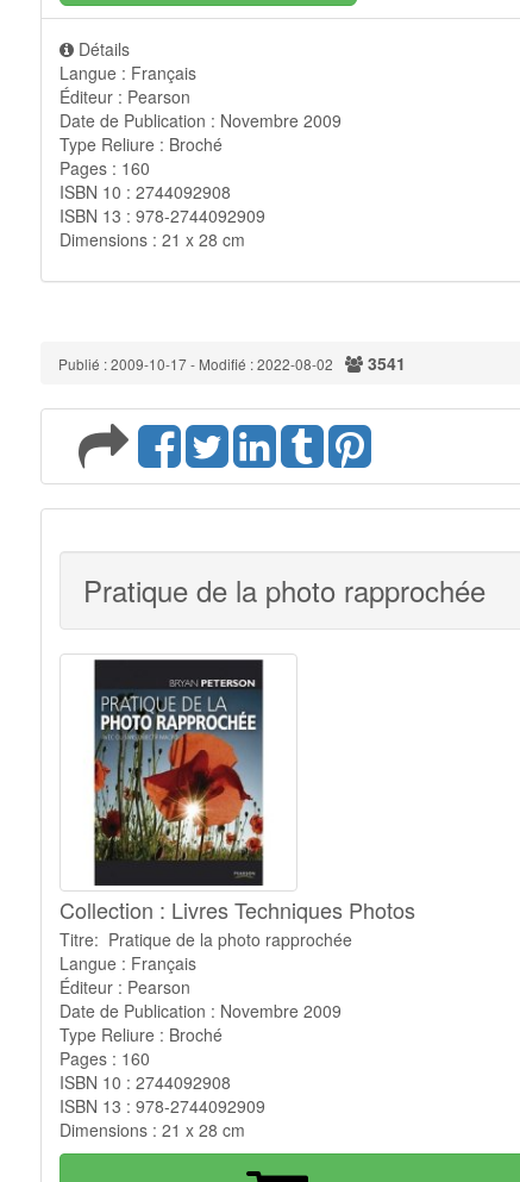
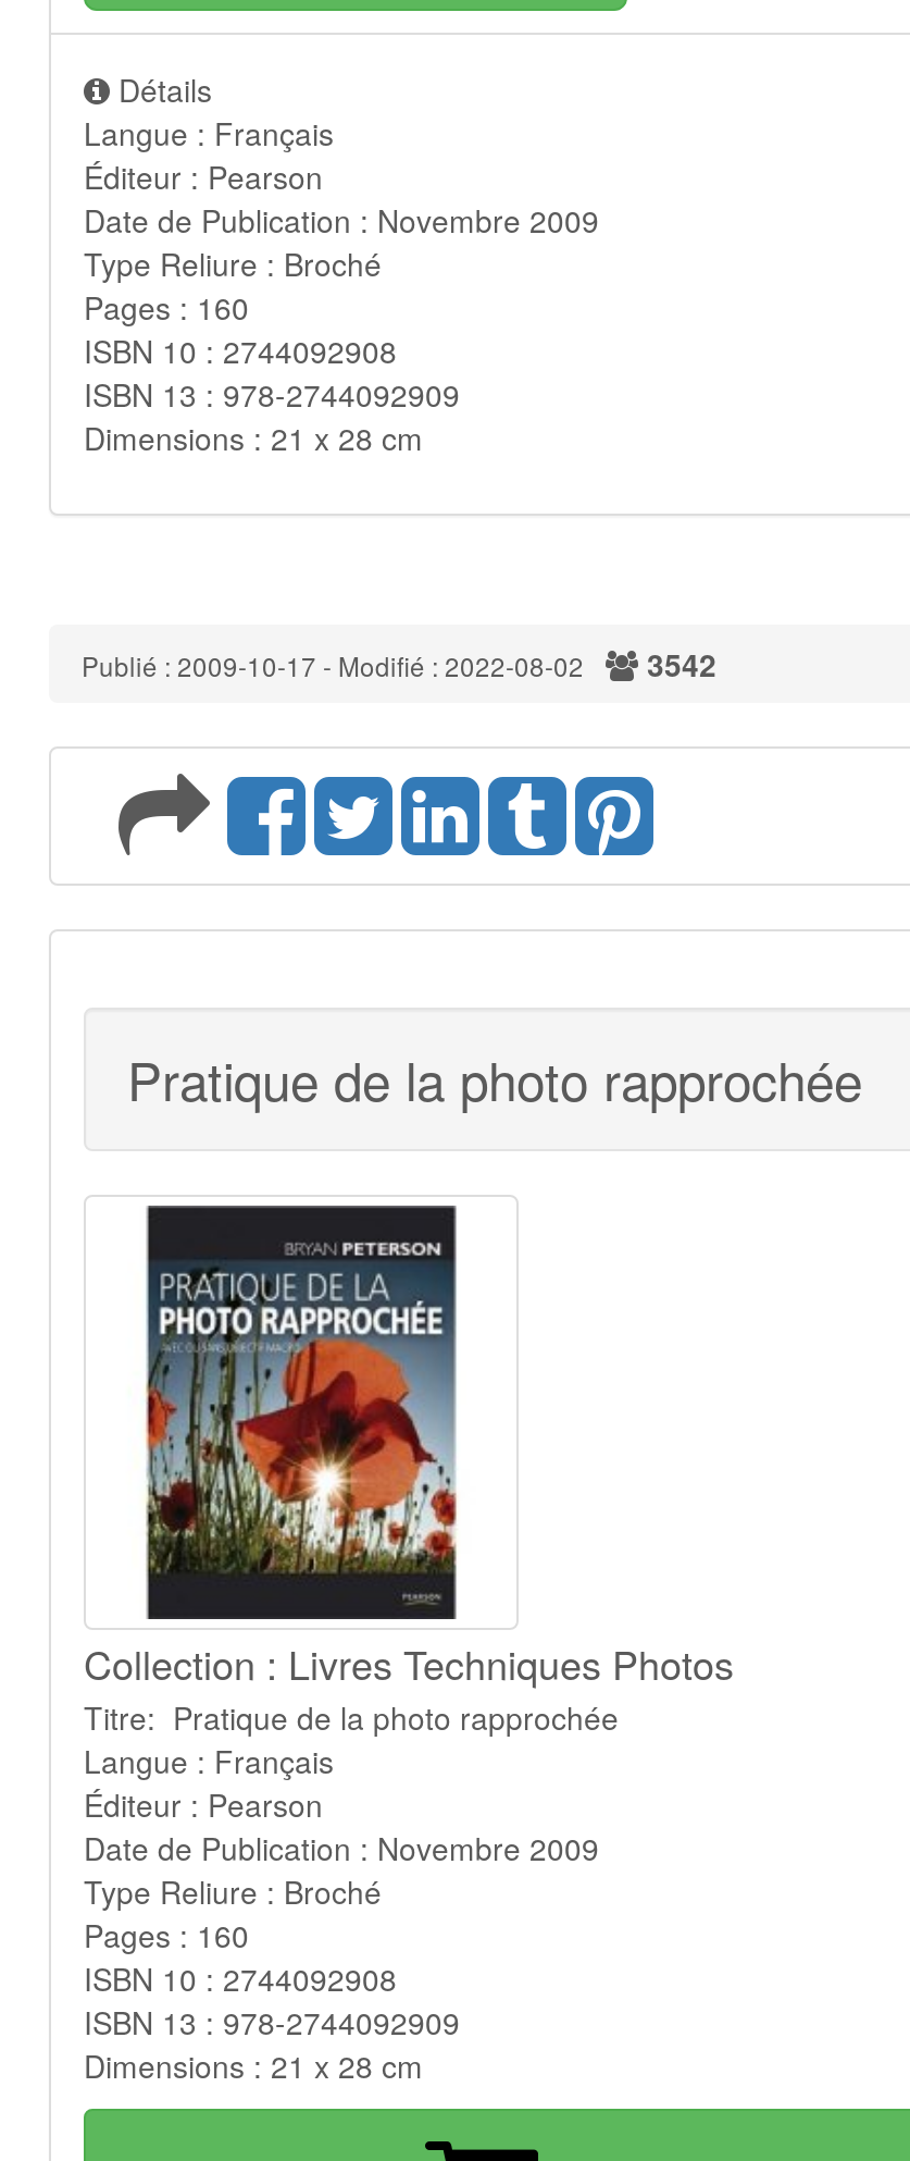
- Publié : 2009-10-17 - Modifié : 2022-08-02 3541
+ Publié : 2009-10-17 - Modifié : 2022-08-02 3542
